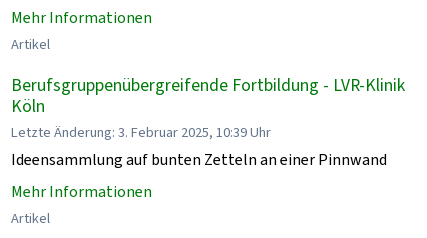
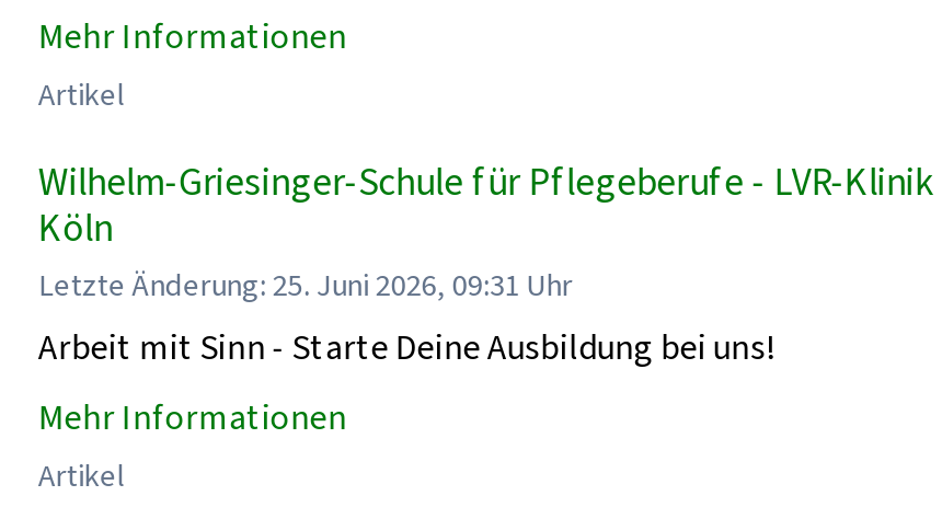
- Berufsgruppenübergreifende Fortbildung - LVR-Klinik
+ Wilhelm-Griesinger-Schule für Pflegeberufe - LVR-Klinik

- Letzte Änderung: 3. Februar 2025, 10:39 Uhr
- Ideensammlung auf bunten Zetteln an einer Pinnwand
+ Letzte Änderung: 25. Juni 2026, 09:31 Uhr
+ Arbeit mit Sinn - Starte Deine Ausbildung bei uns!
